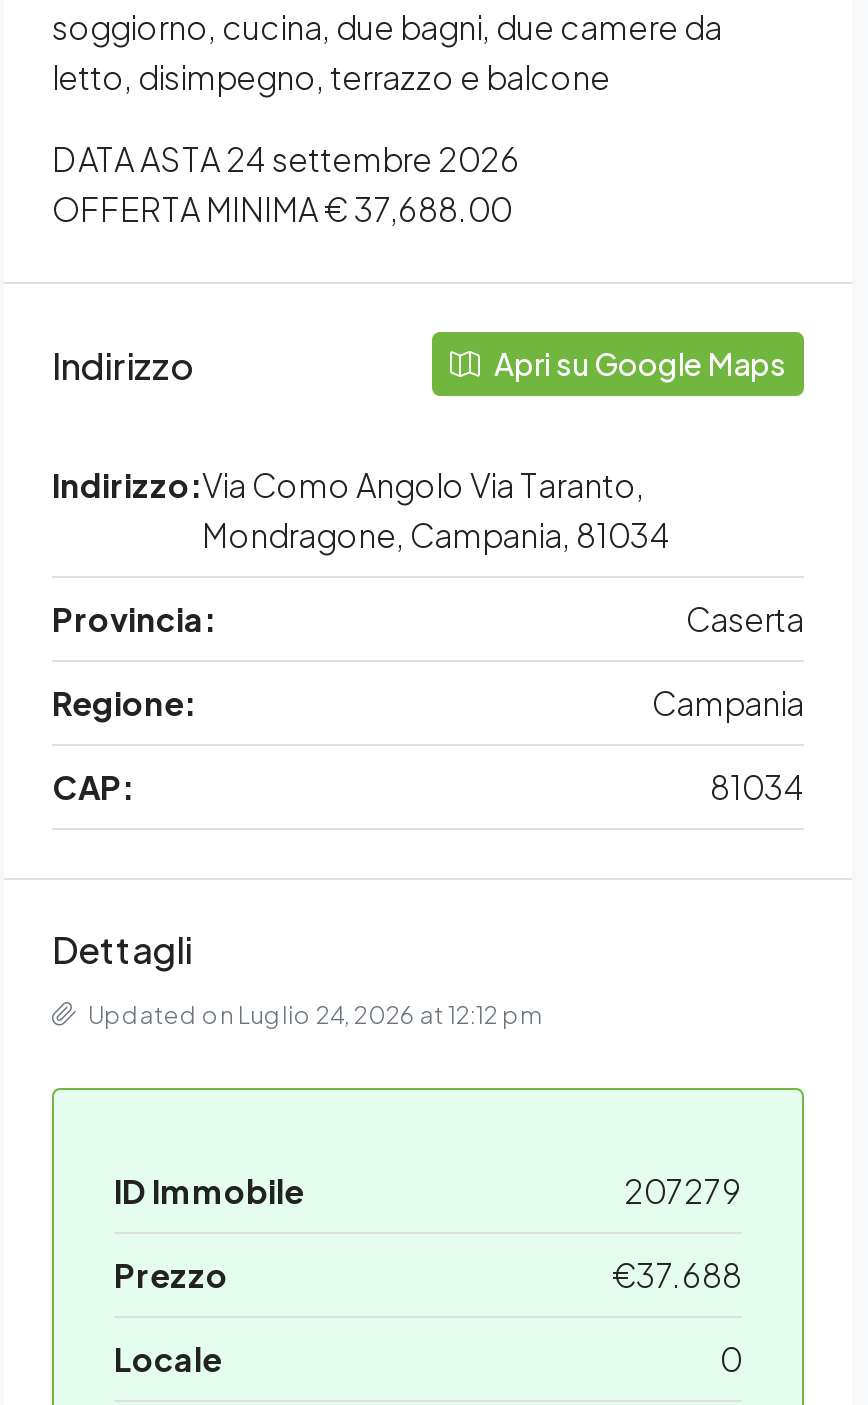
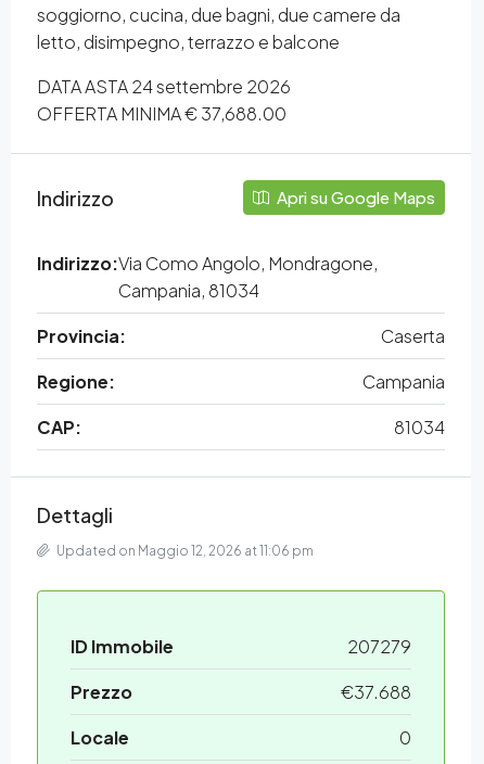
- Indirizzo:Via Como Angolo Via Taranto,
- Mondragone, Campania, 81034
+ Indirizzo:Via Como Angolo, Mondragone,
+ Campania, 81034

- Updated on Luglio 24, 2026 at 12:12 pm
+ Updated on Maggio 12, 2026 at 11:06 pm
